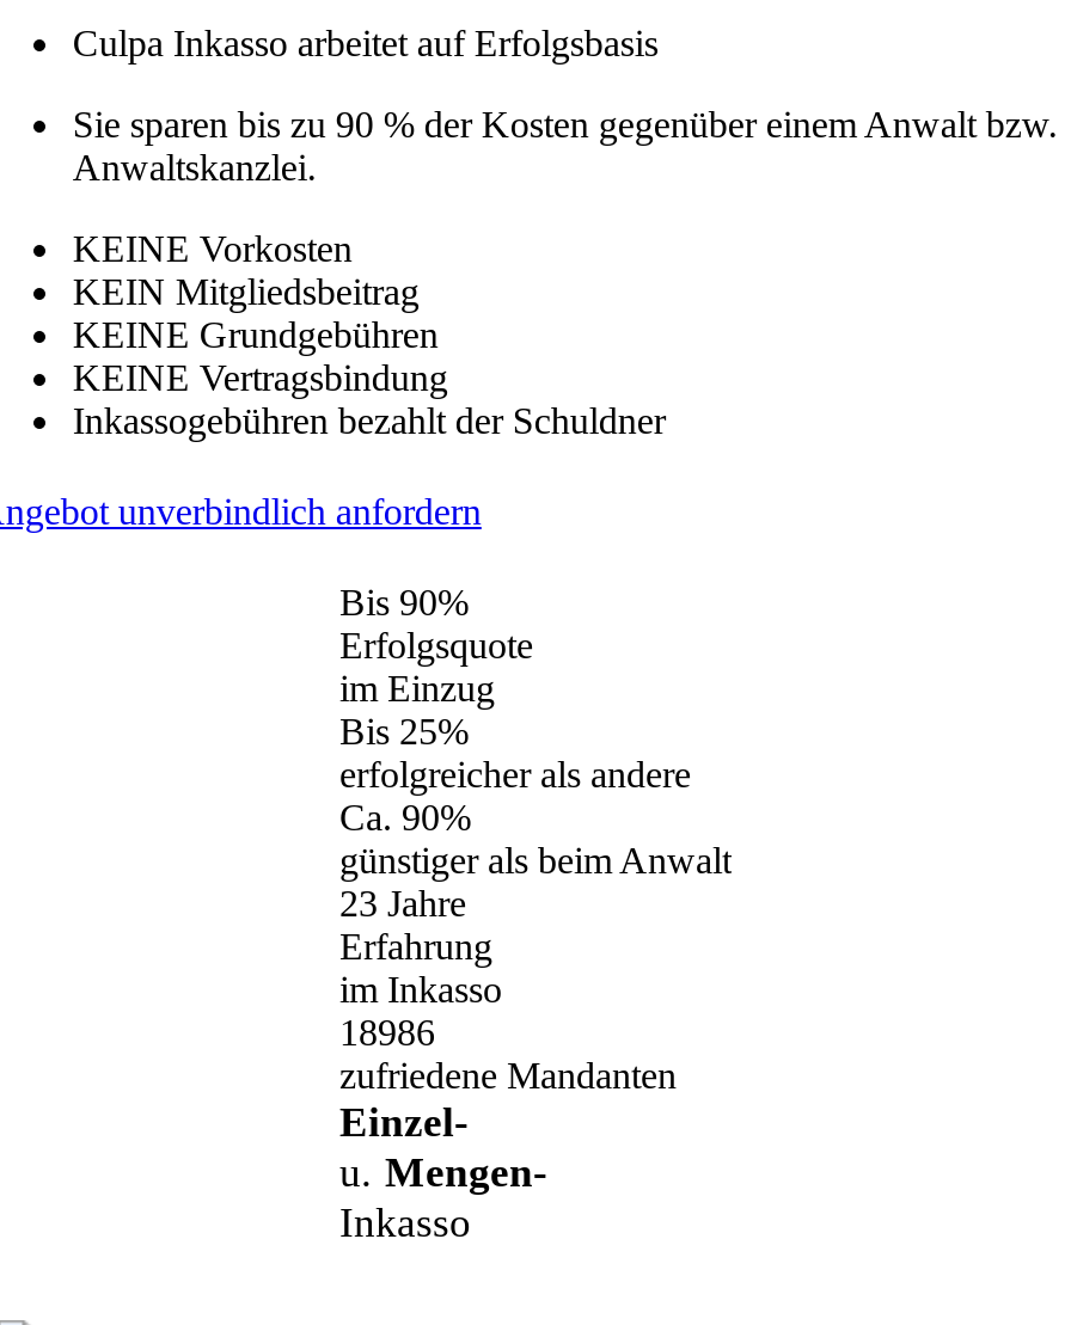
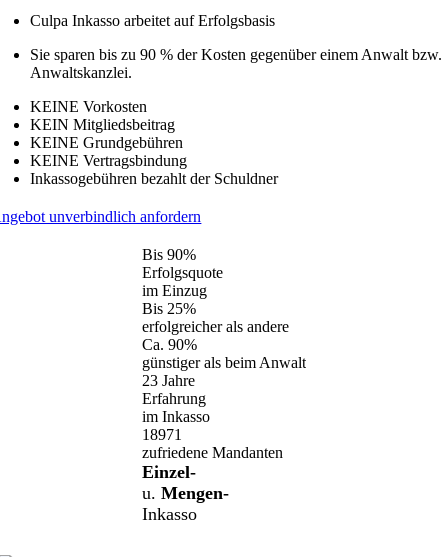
- 18986
+ 18971
